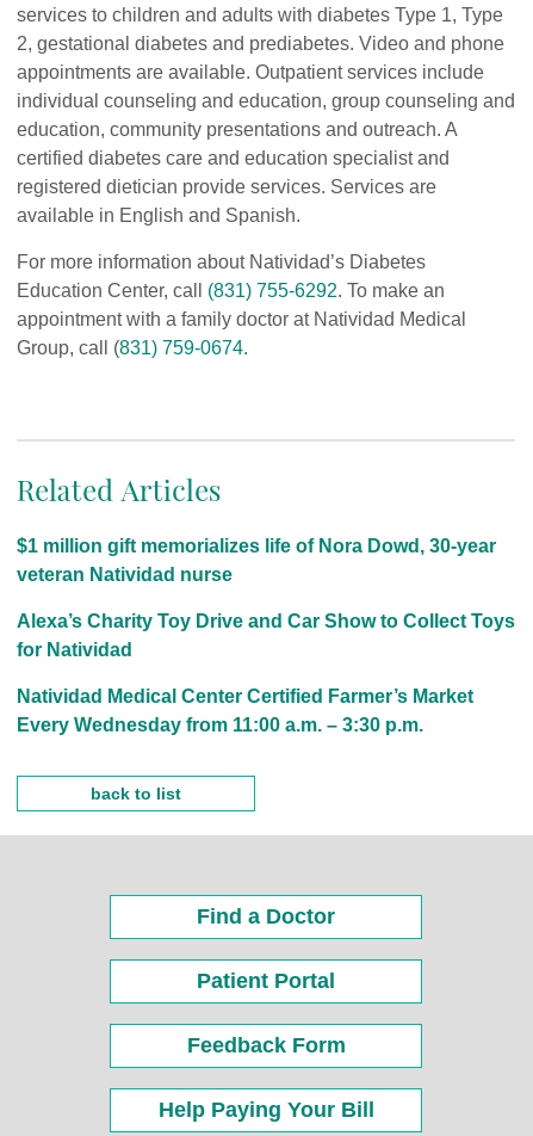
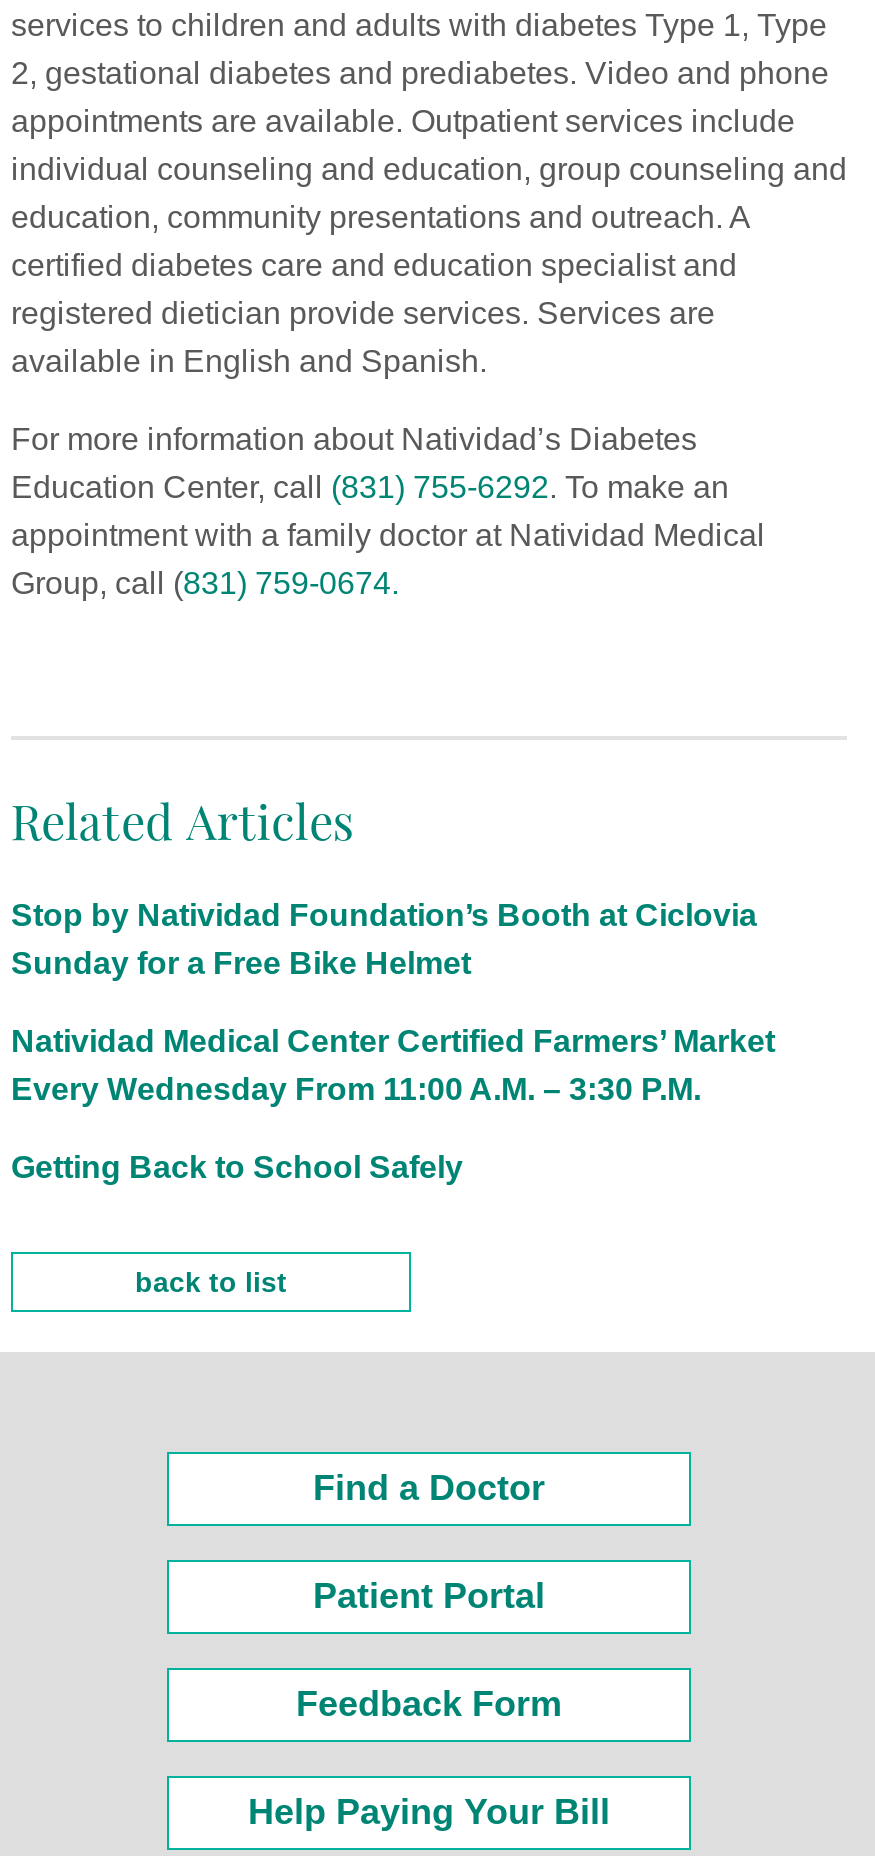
- $1 million gift memorializes life of Nora Dowd, 30-year
- veteran Natividad nurse
+ Stop by Natividad Foundation’s Booth at Ciclovia
+ Sunday for a Free Bike Helmet

- Alexa’s Charity Toy Drive and Car Show to Collect Toys
- for Natividad
+ Natividad Medical Center Certified Farmers’ Market
+ Every Wednesday From 11:00 A.M. – 3:30 P.M.

- Natividad Medical Center Certified Farmer’s Market
- Every Wednesday from 11:00 a.m. – 3:30 p.m.
+ Getting Back to School Safely
